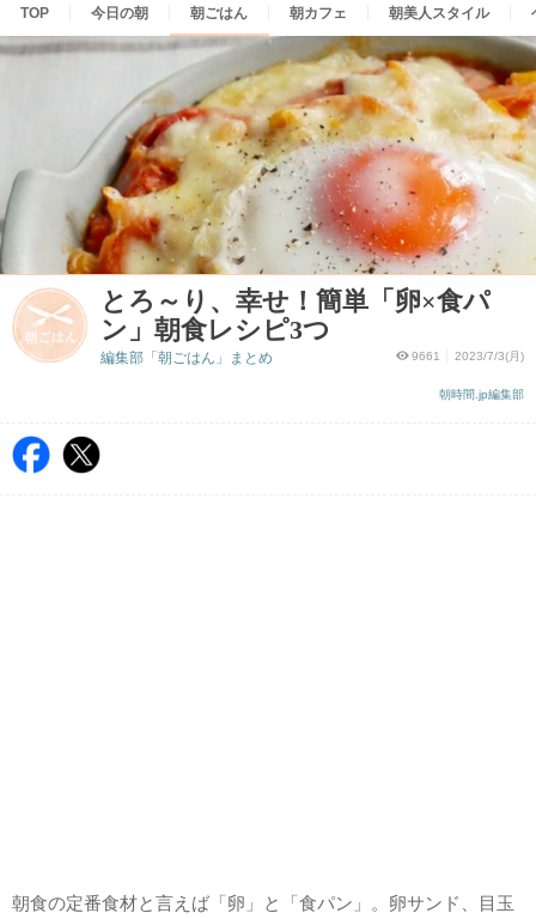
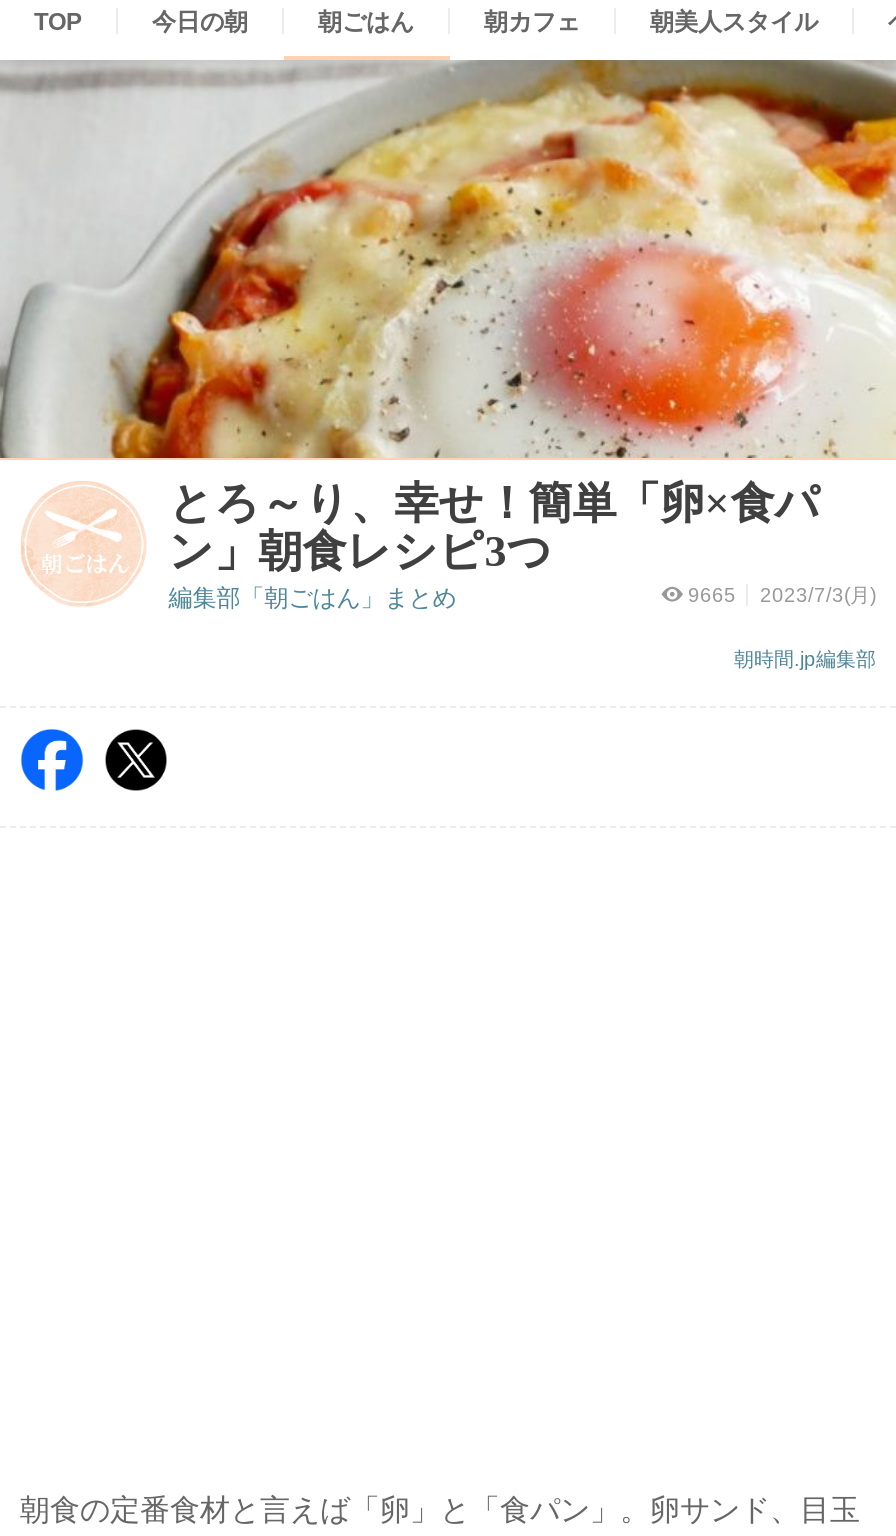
- 9661 2023/7/3(月)
+ 9665 2023/7/3(月)
